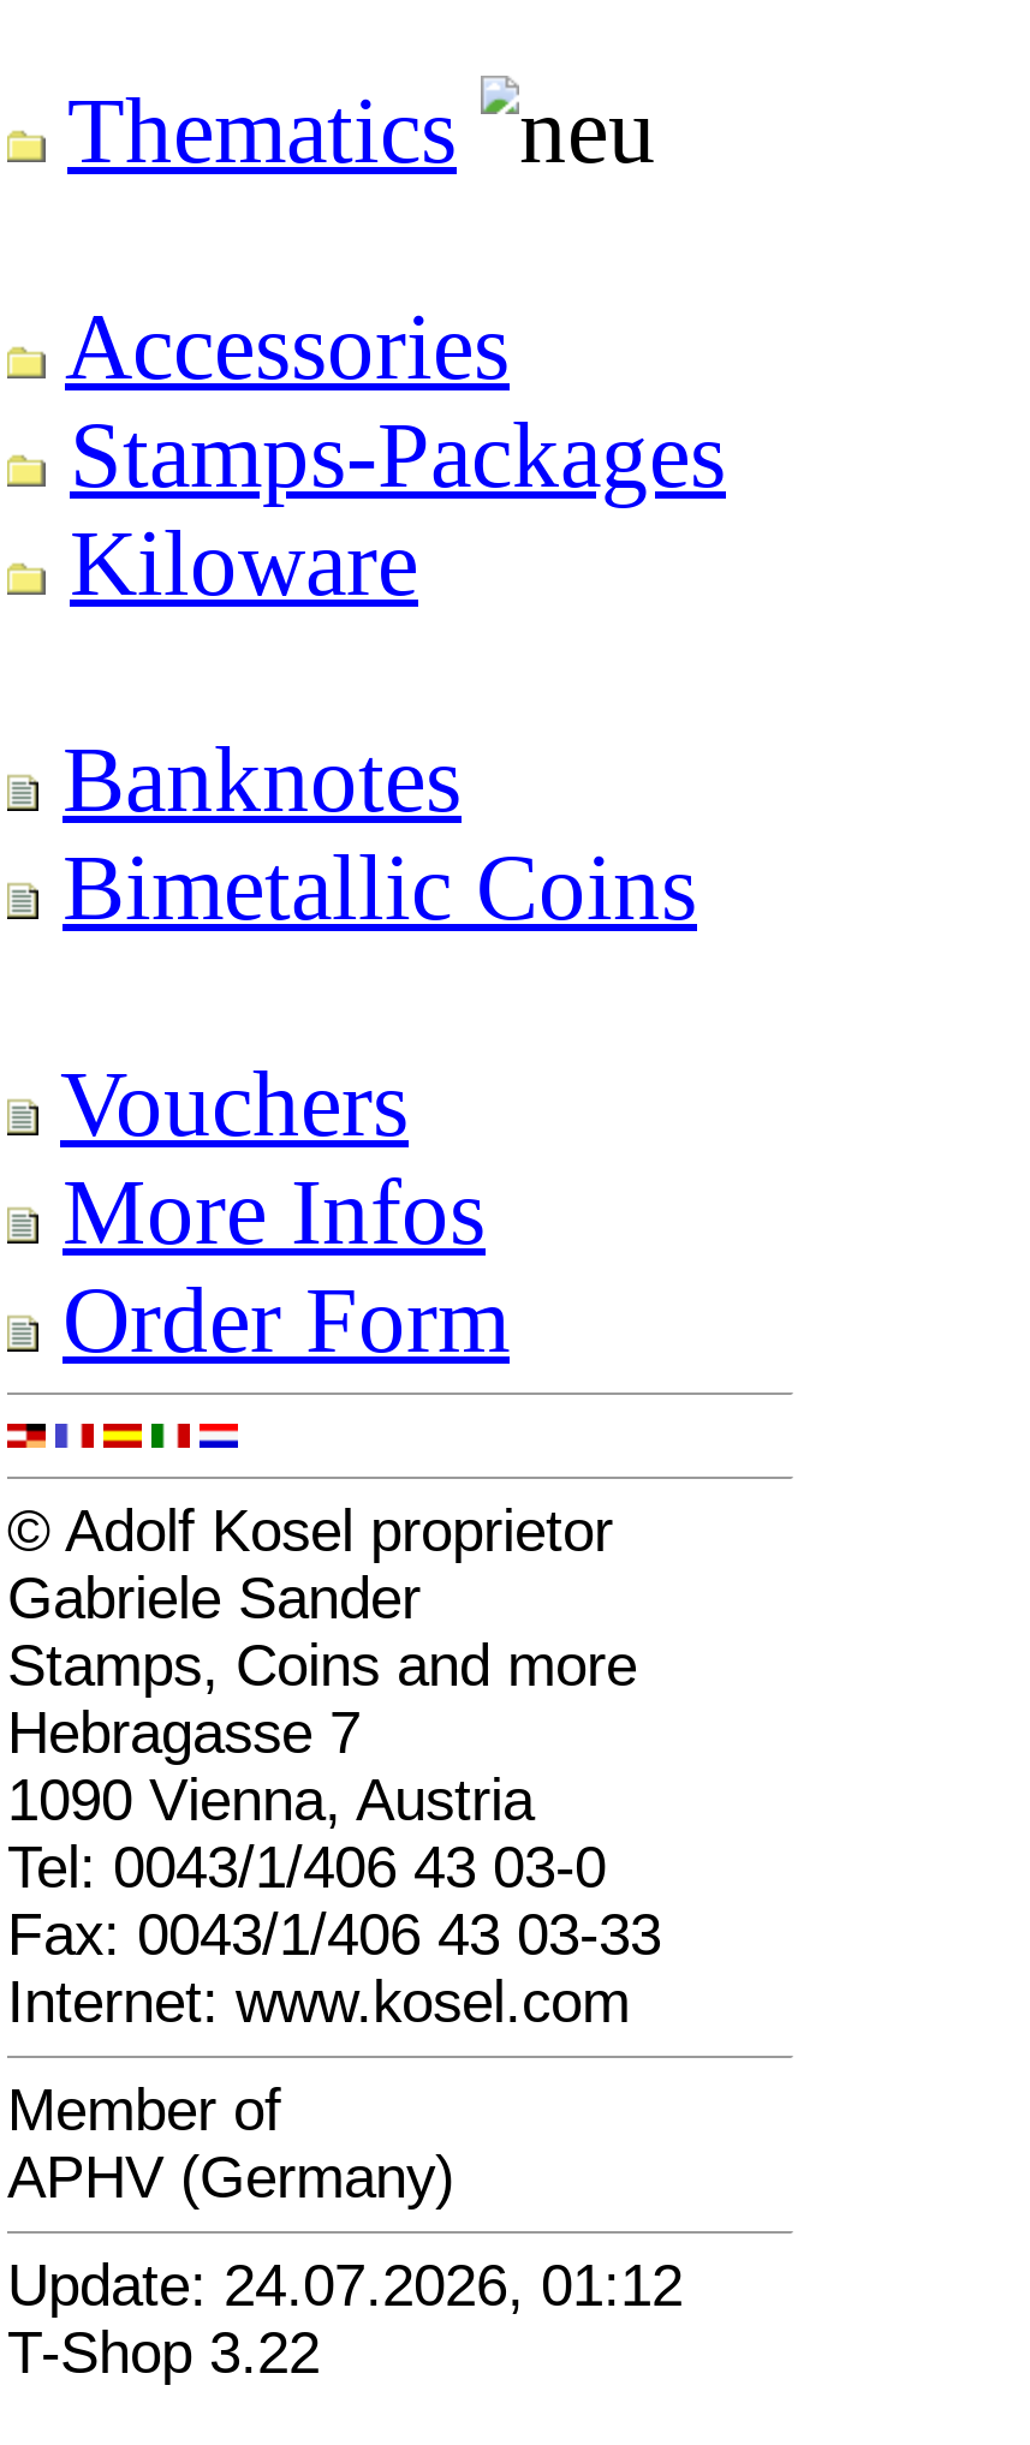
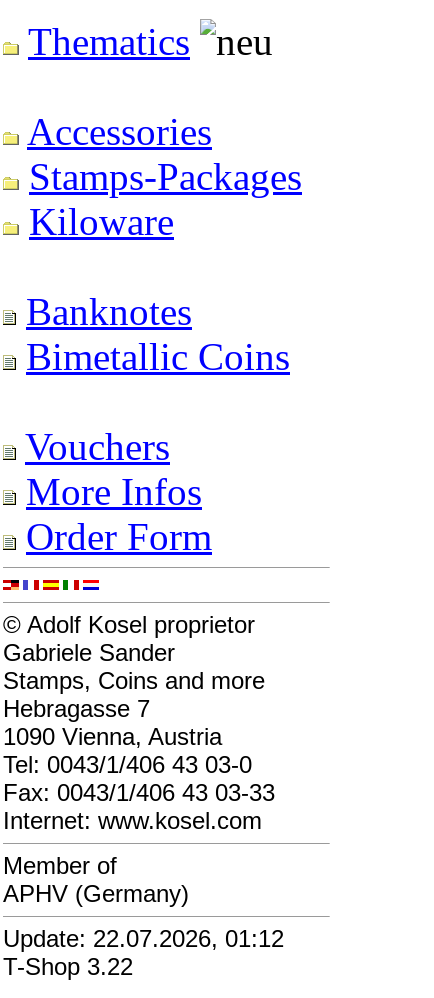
- Update: 24.07.2026, 01:12
+ Update: 22.07.2026, 01:12
